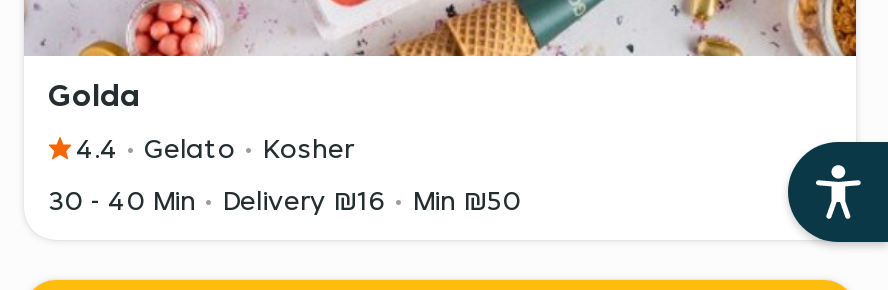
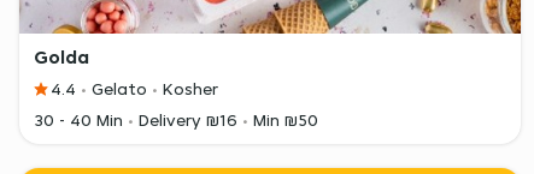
- [image]
